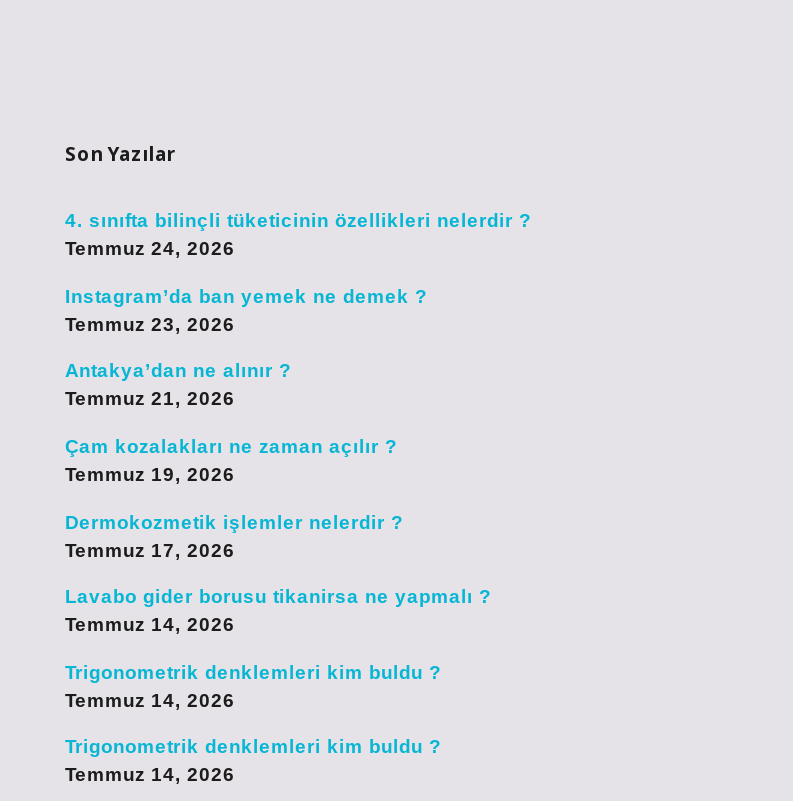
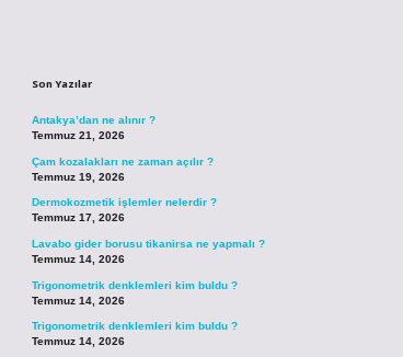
- 4. sınıfta bilinçli tüketicinin özellikleri nelerdir ?
- Temmuz 24, 2026
- Instagram’da ban yemek ne demek ?
- Temmuz 23, 2026
